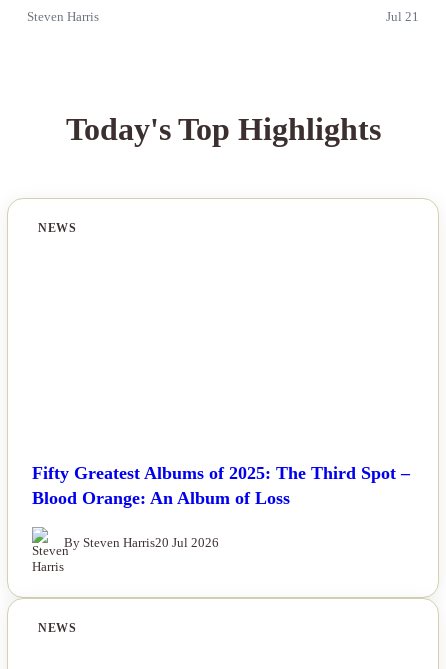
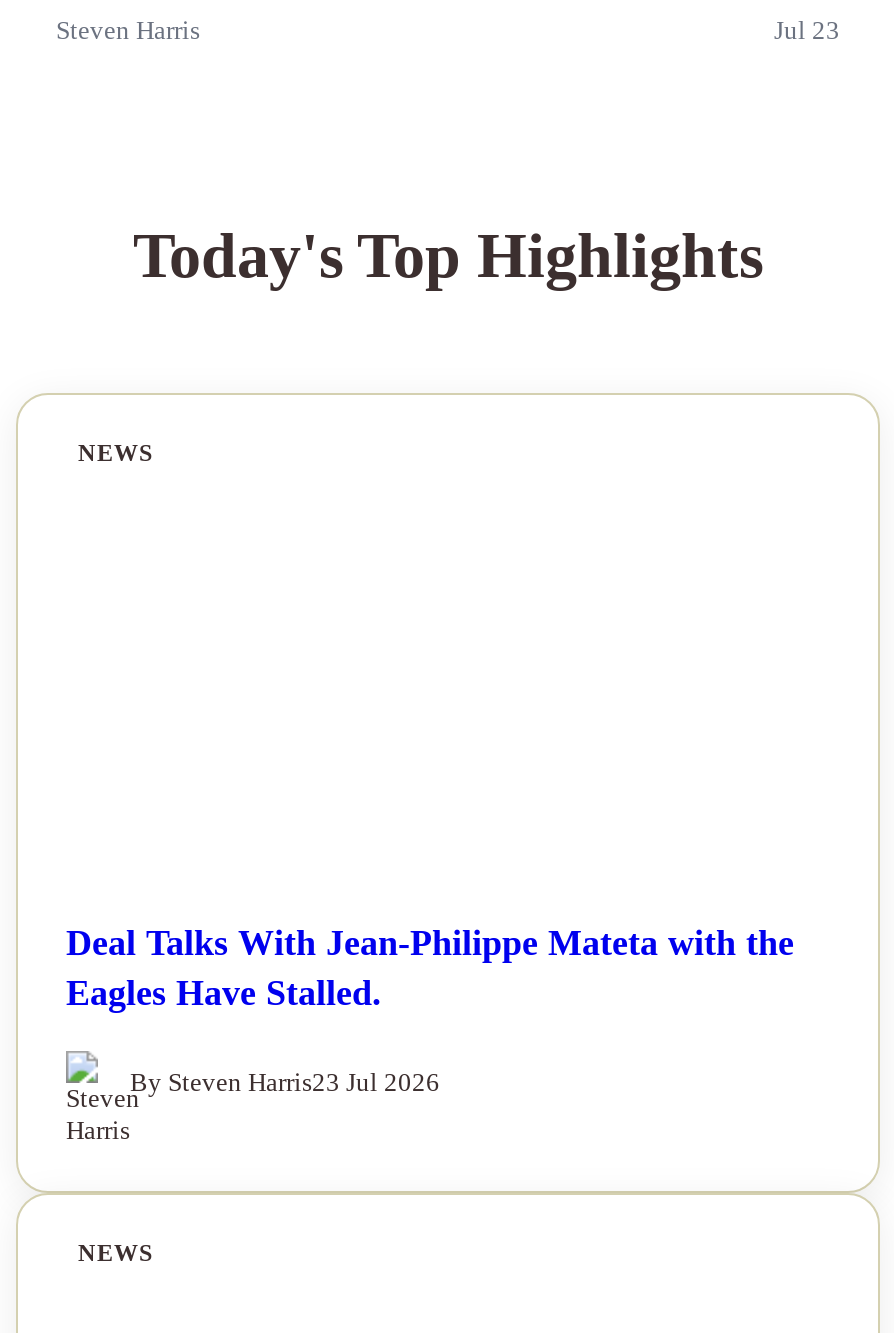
- Jul 21
+ Jul 23

- Fifty Greatest Albums of 2025: The Third Spot –
- Blood Orange: An Album of Loss
+ Deal Talks With Jean-Philippe Mateta with the
+ Eagles Have Stalled.

- By Steven Harris20 Jul 2026
+ By Steven Harris23 Jul 2026
